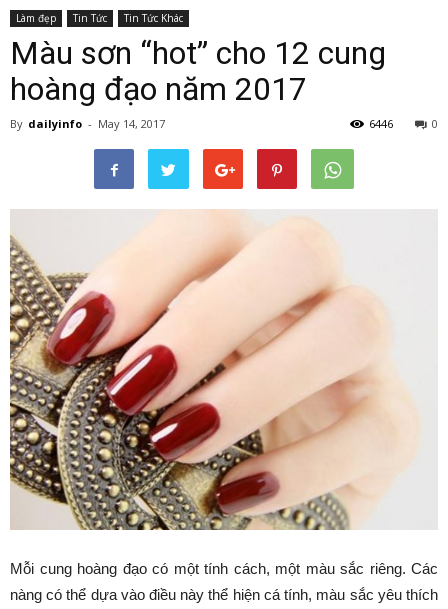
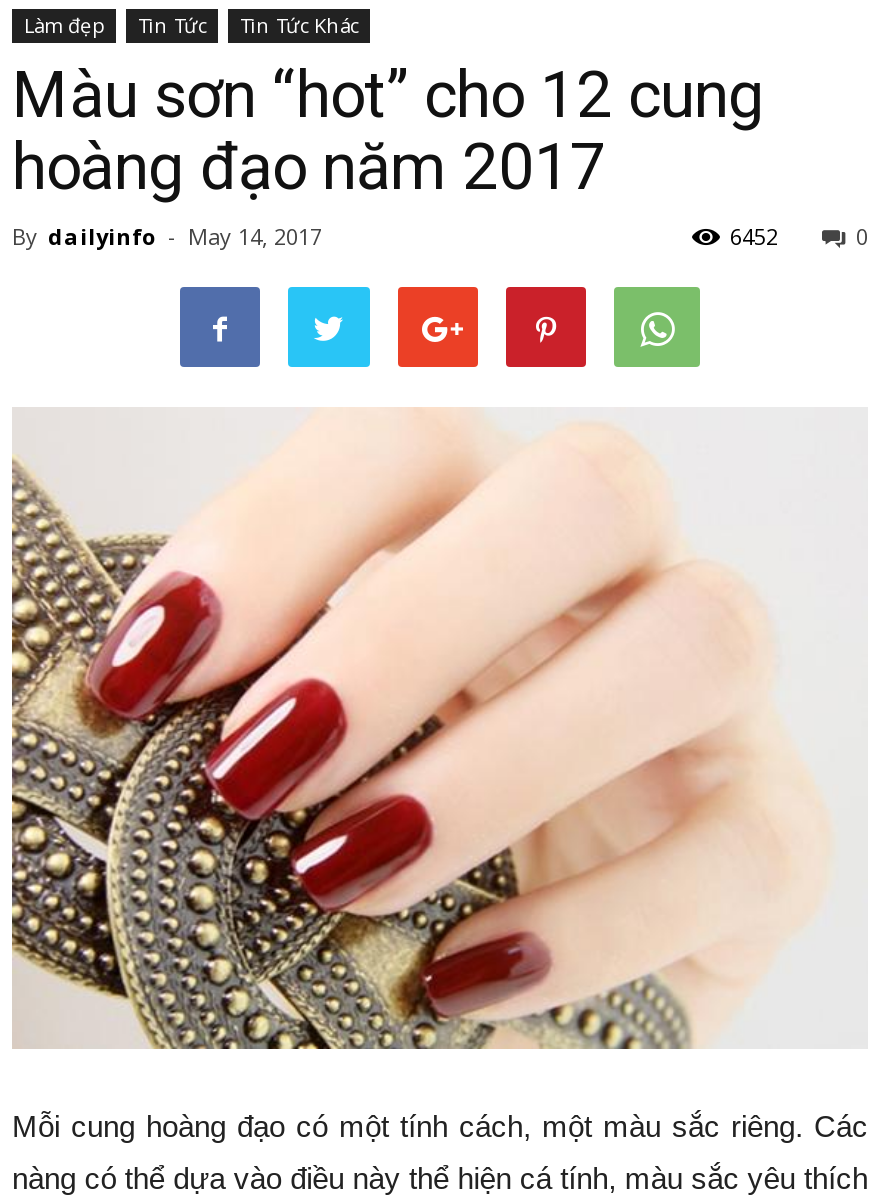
- 6446
+ 6452
